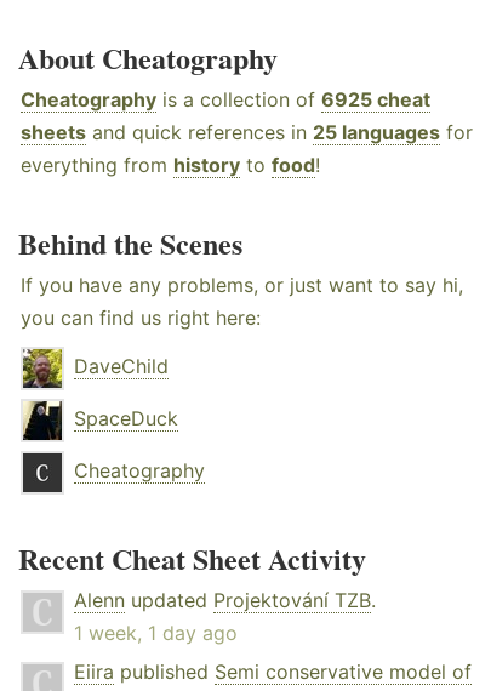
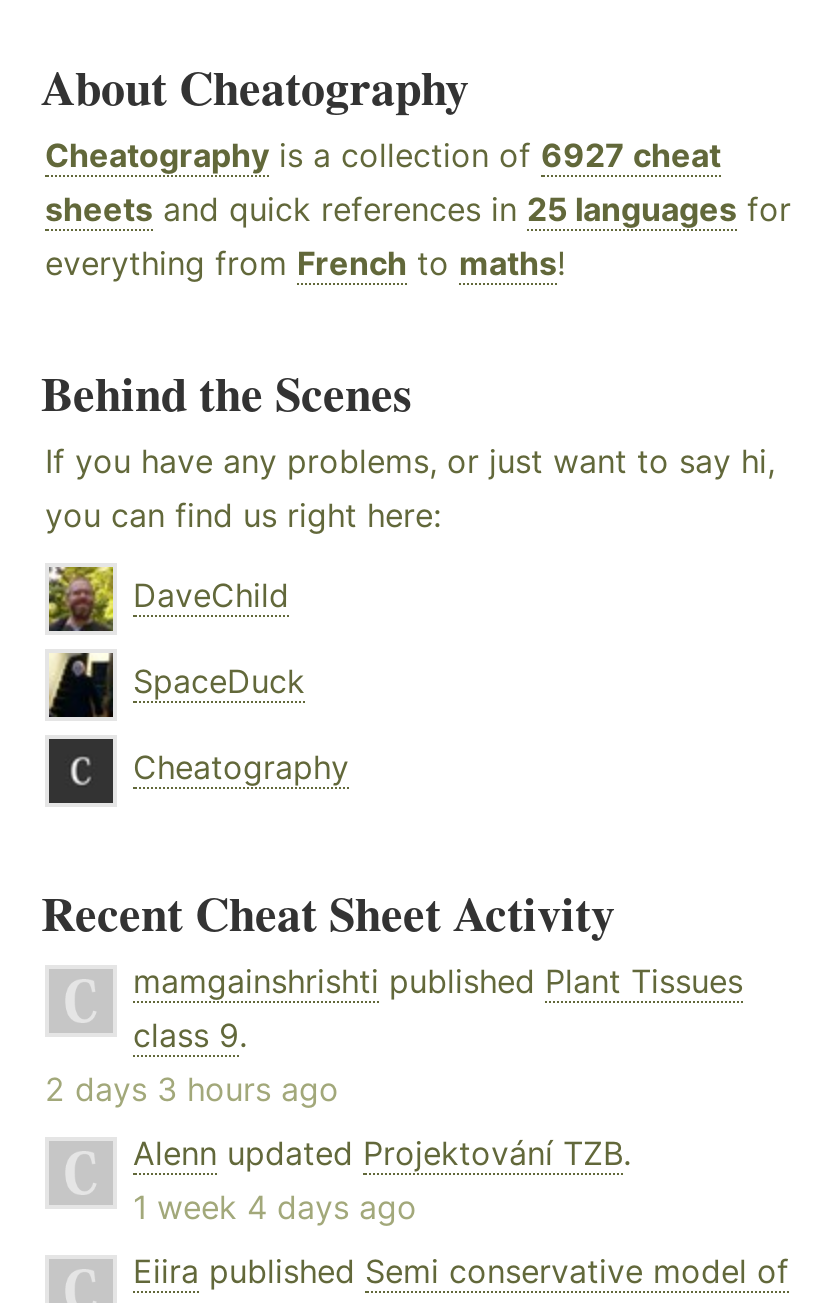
- Cheatography is a collection of 6925 cheat
+ Cheatography is a collection of 6927 cheat

- everything from history to food!
+ everything from French to maths!

+ mamgainshrishti published Plant Tissues
+ class 9.
+ 2 days 3 hours ago

- 1 week, 1 day ago
+ 1 week 4 days ago
